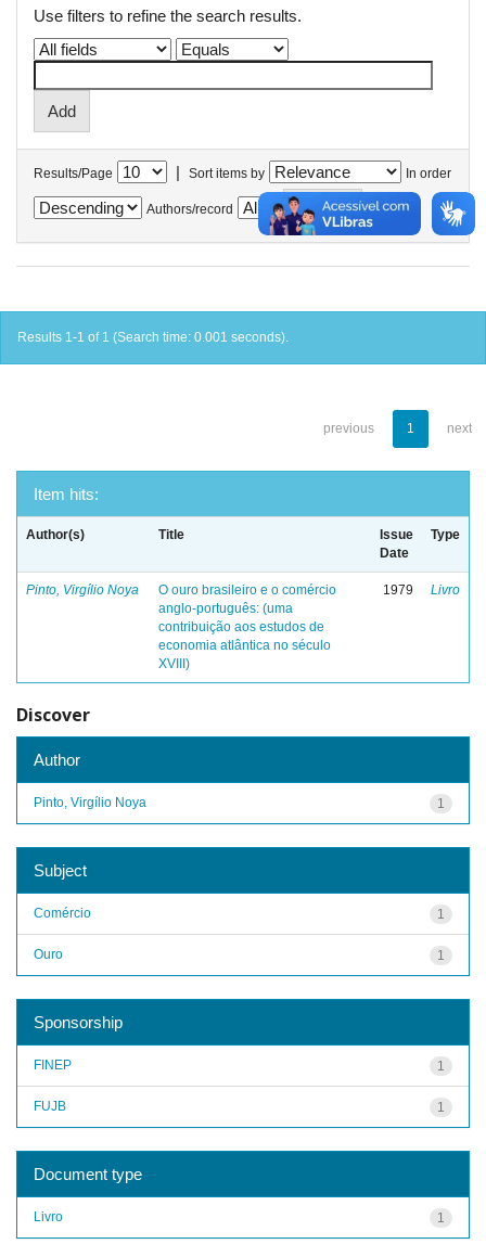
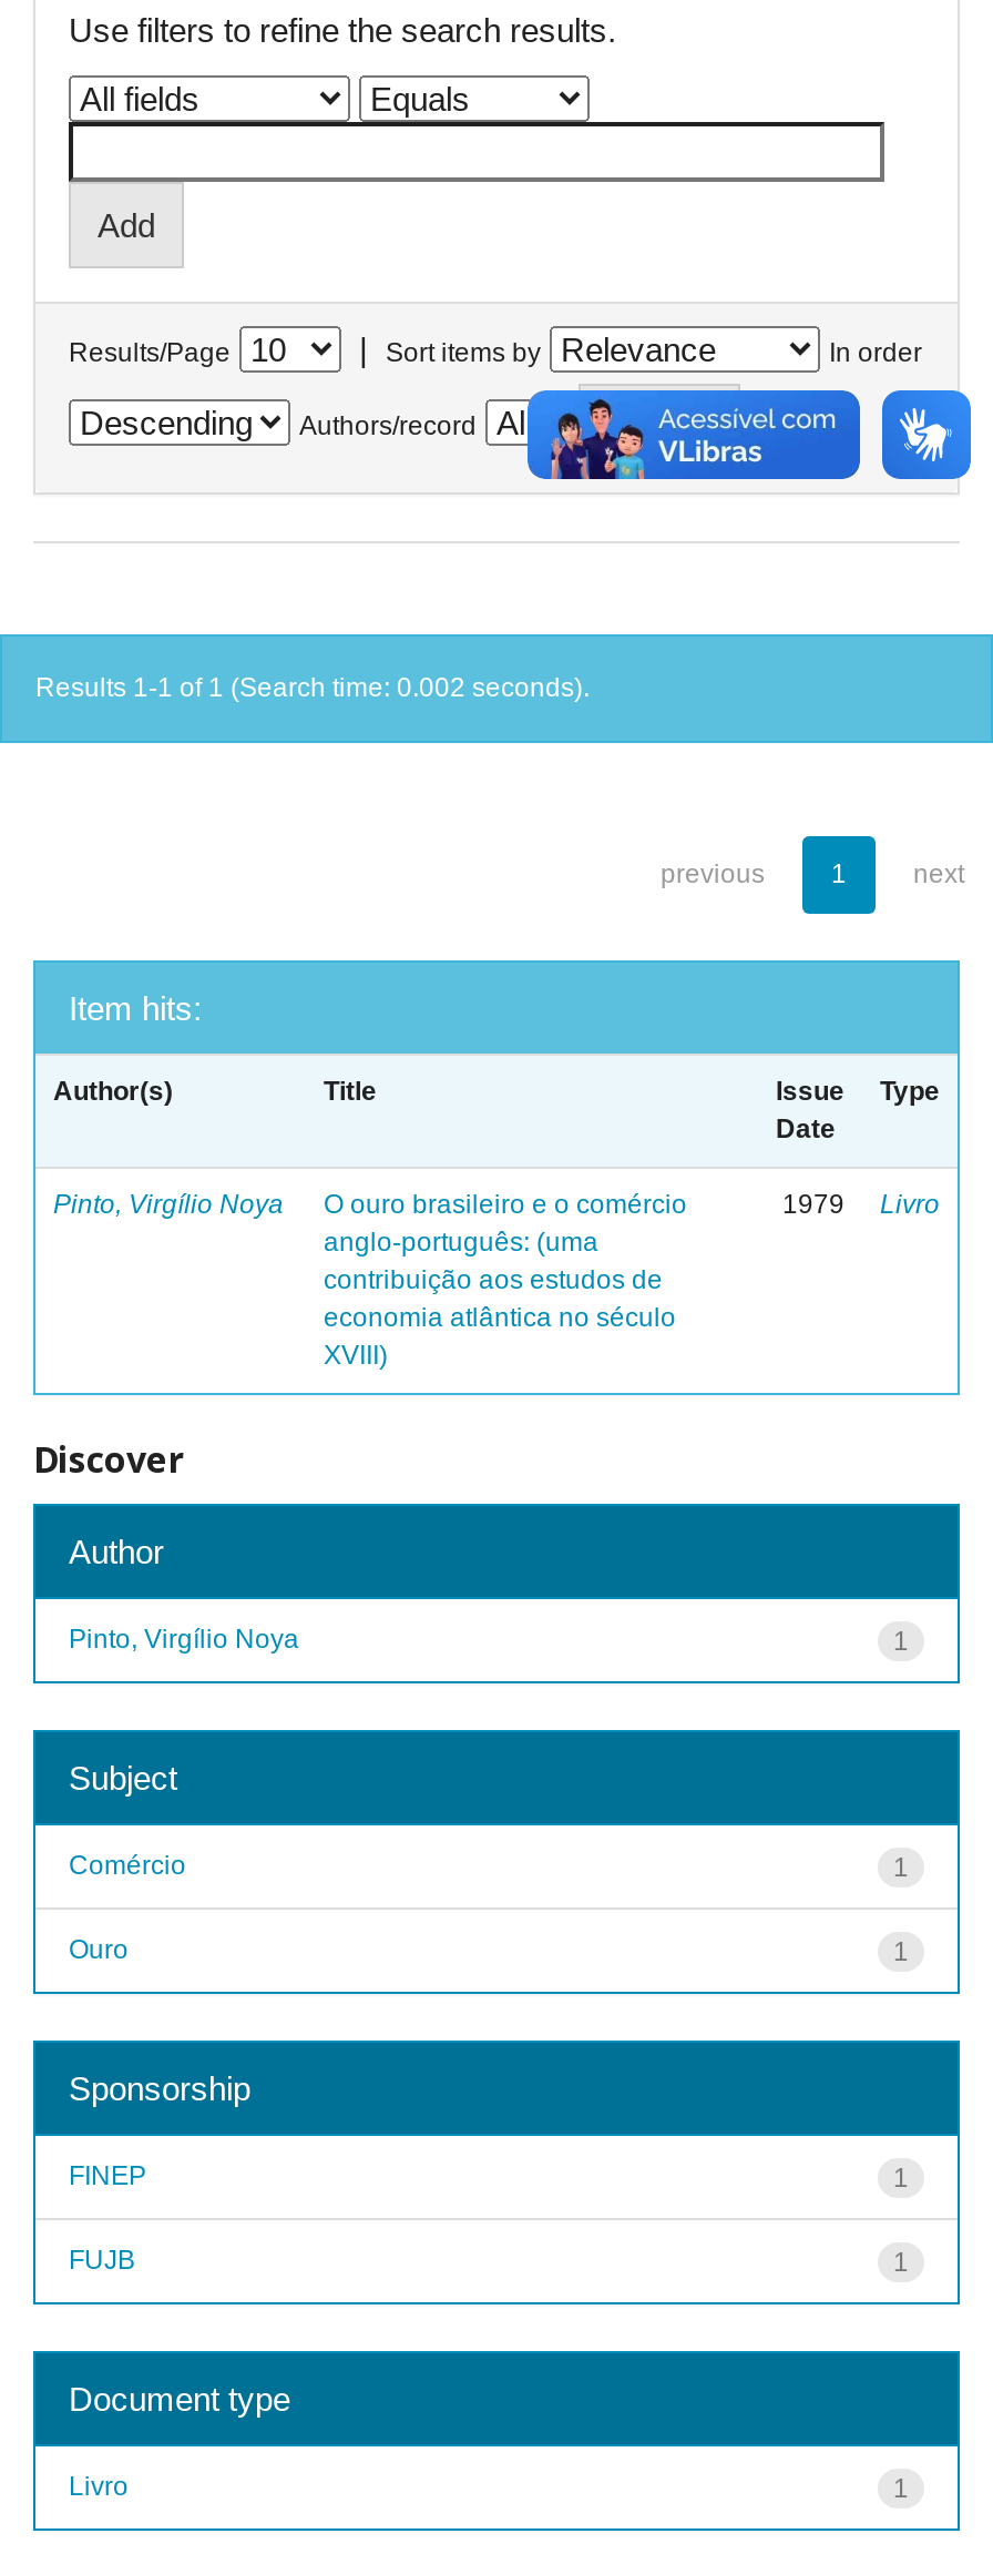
- Results 1-1 of 1 (Search time: 0.001 seconds).
+ Results 1-1 of 1 (Search time: 0.002 seconds).
